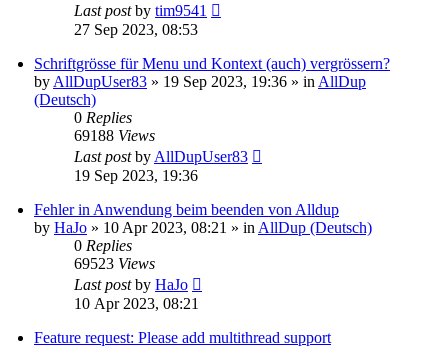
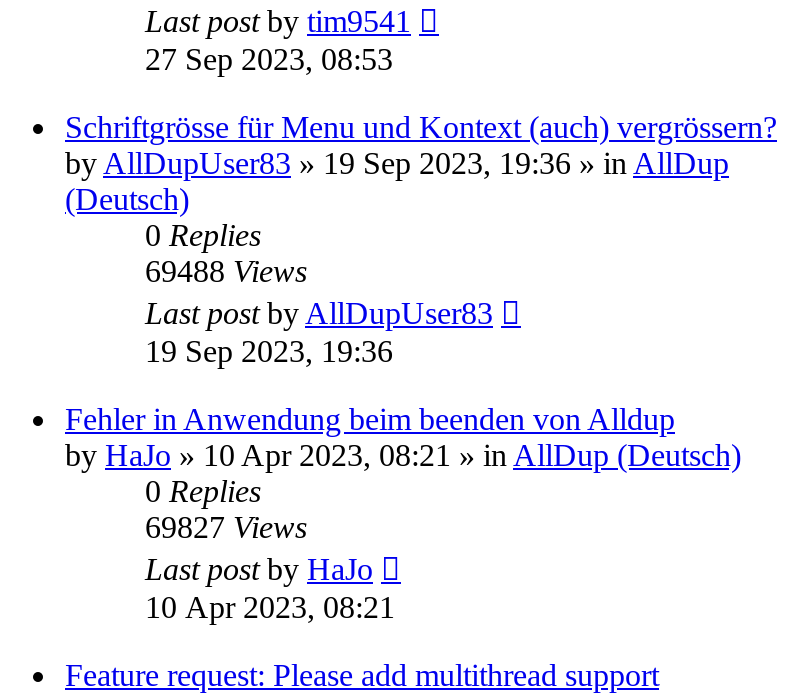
- 69188 Views
+ 69488 Views

- 69523 Views
+ 69827 Views
